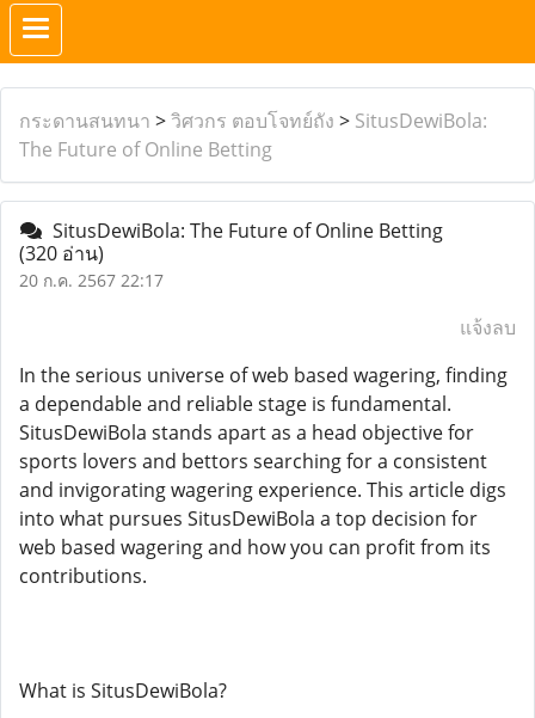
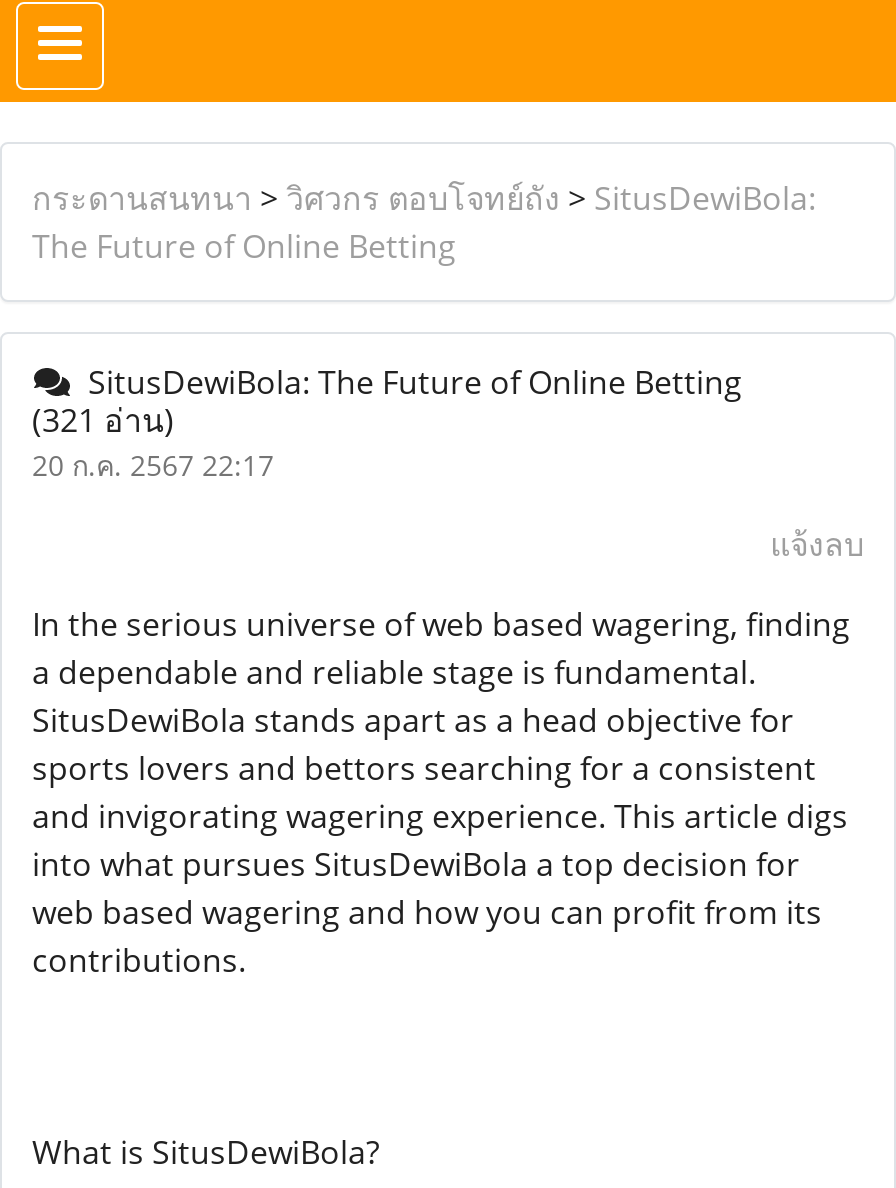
- (320 อ่าน)
+ (321 อ่าน)
